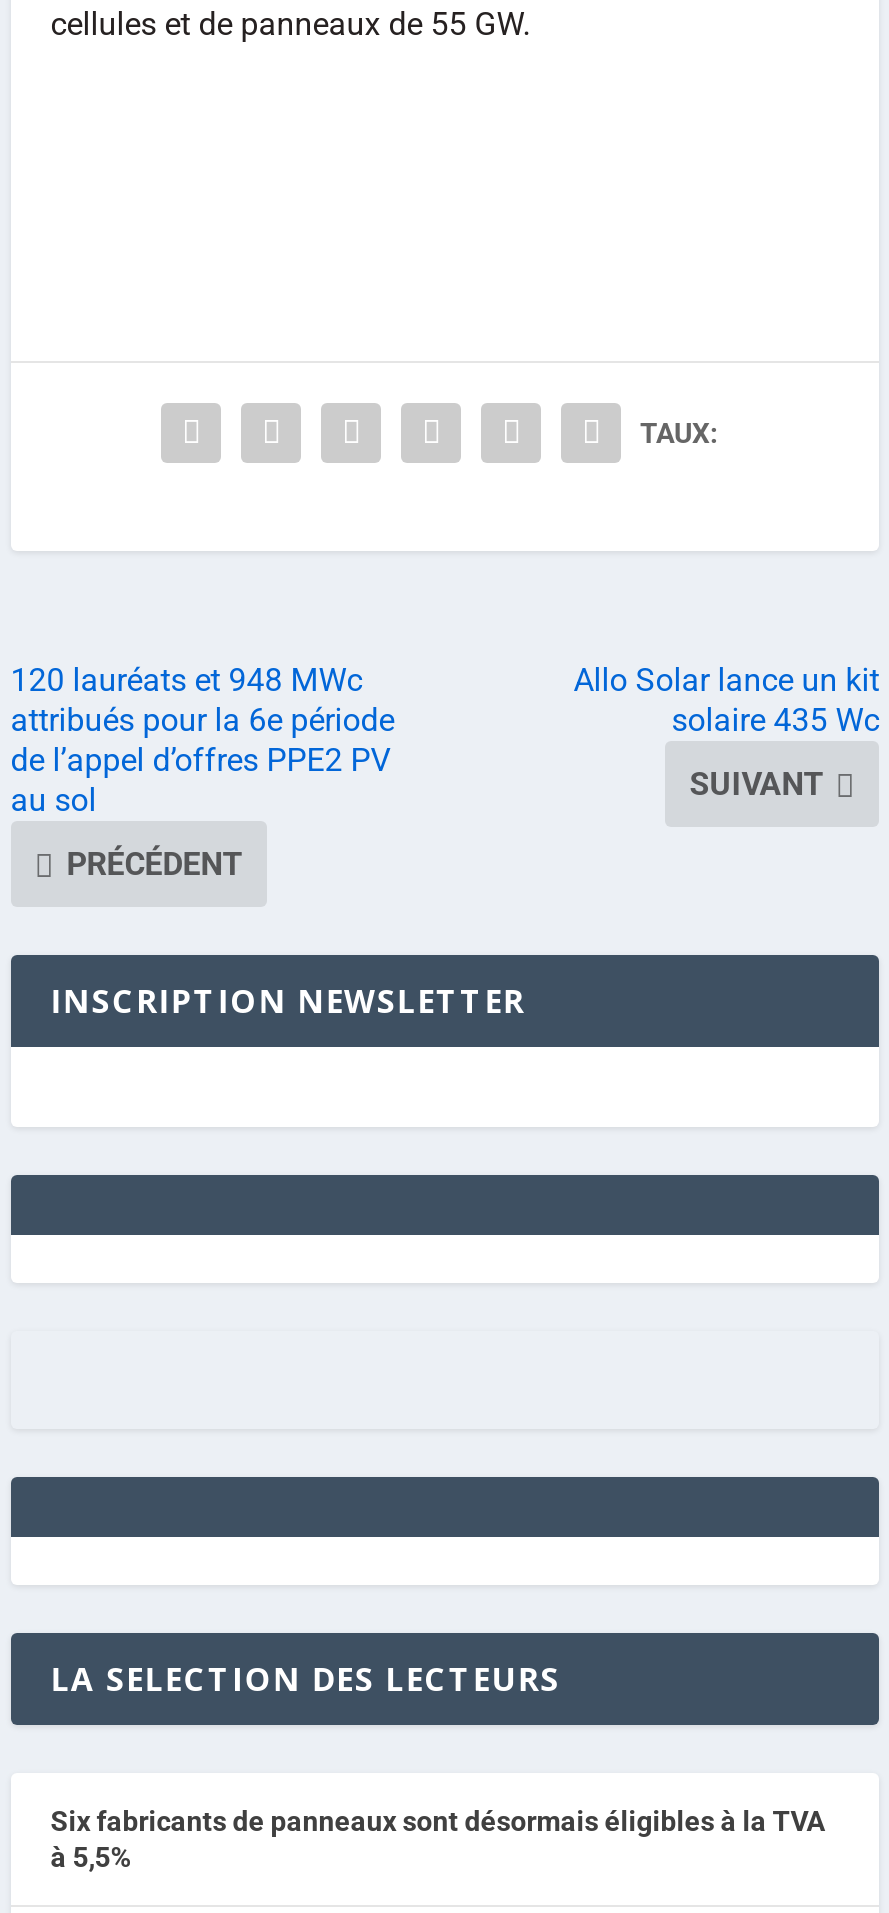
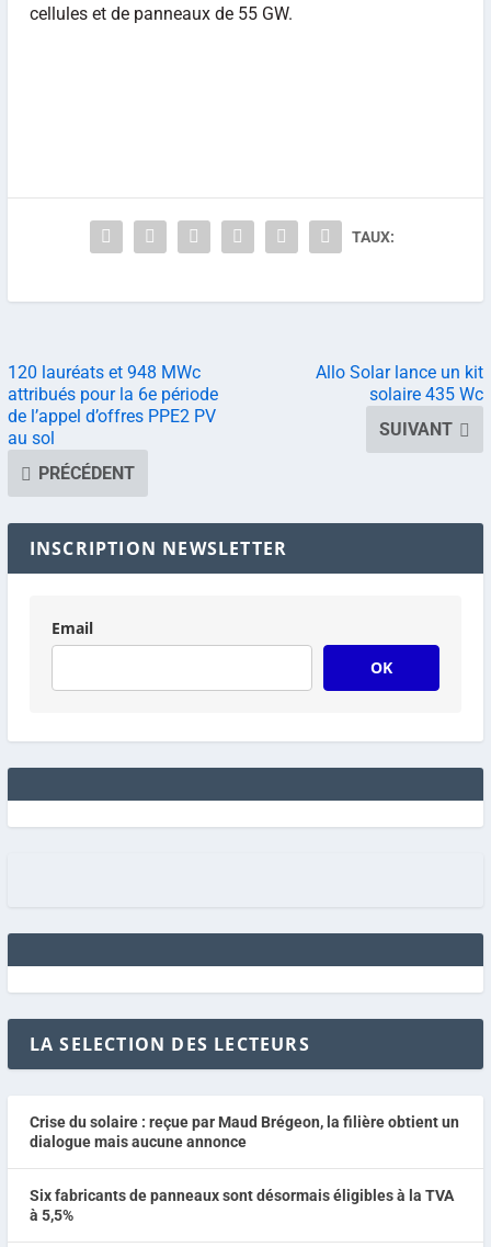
+ Email
+ OK

+ Crise du solaire : reçue par Maud Brégeon, la filière obtient un
+ dialogue mais aucune annonce
